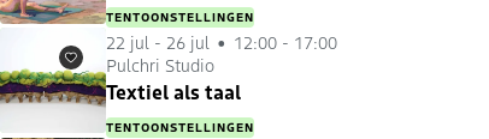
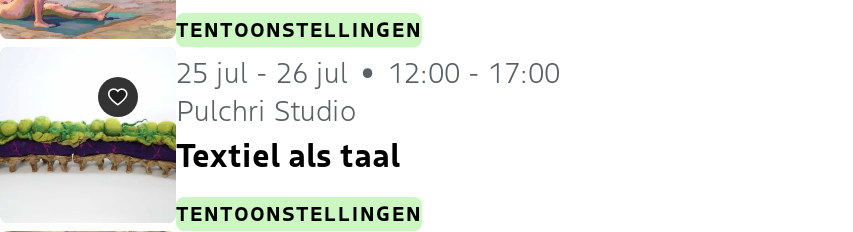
- 22 jul - 26 jul 12:00 - 17:00
+ 25 jul - 26 jul 12:00 - 17:00
